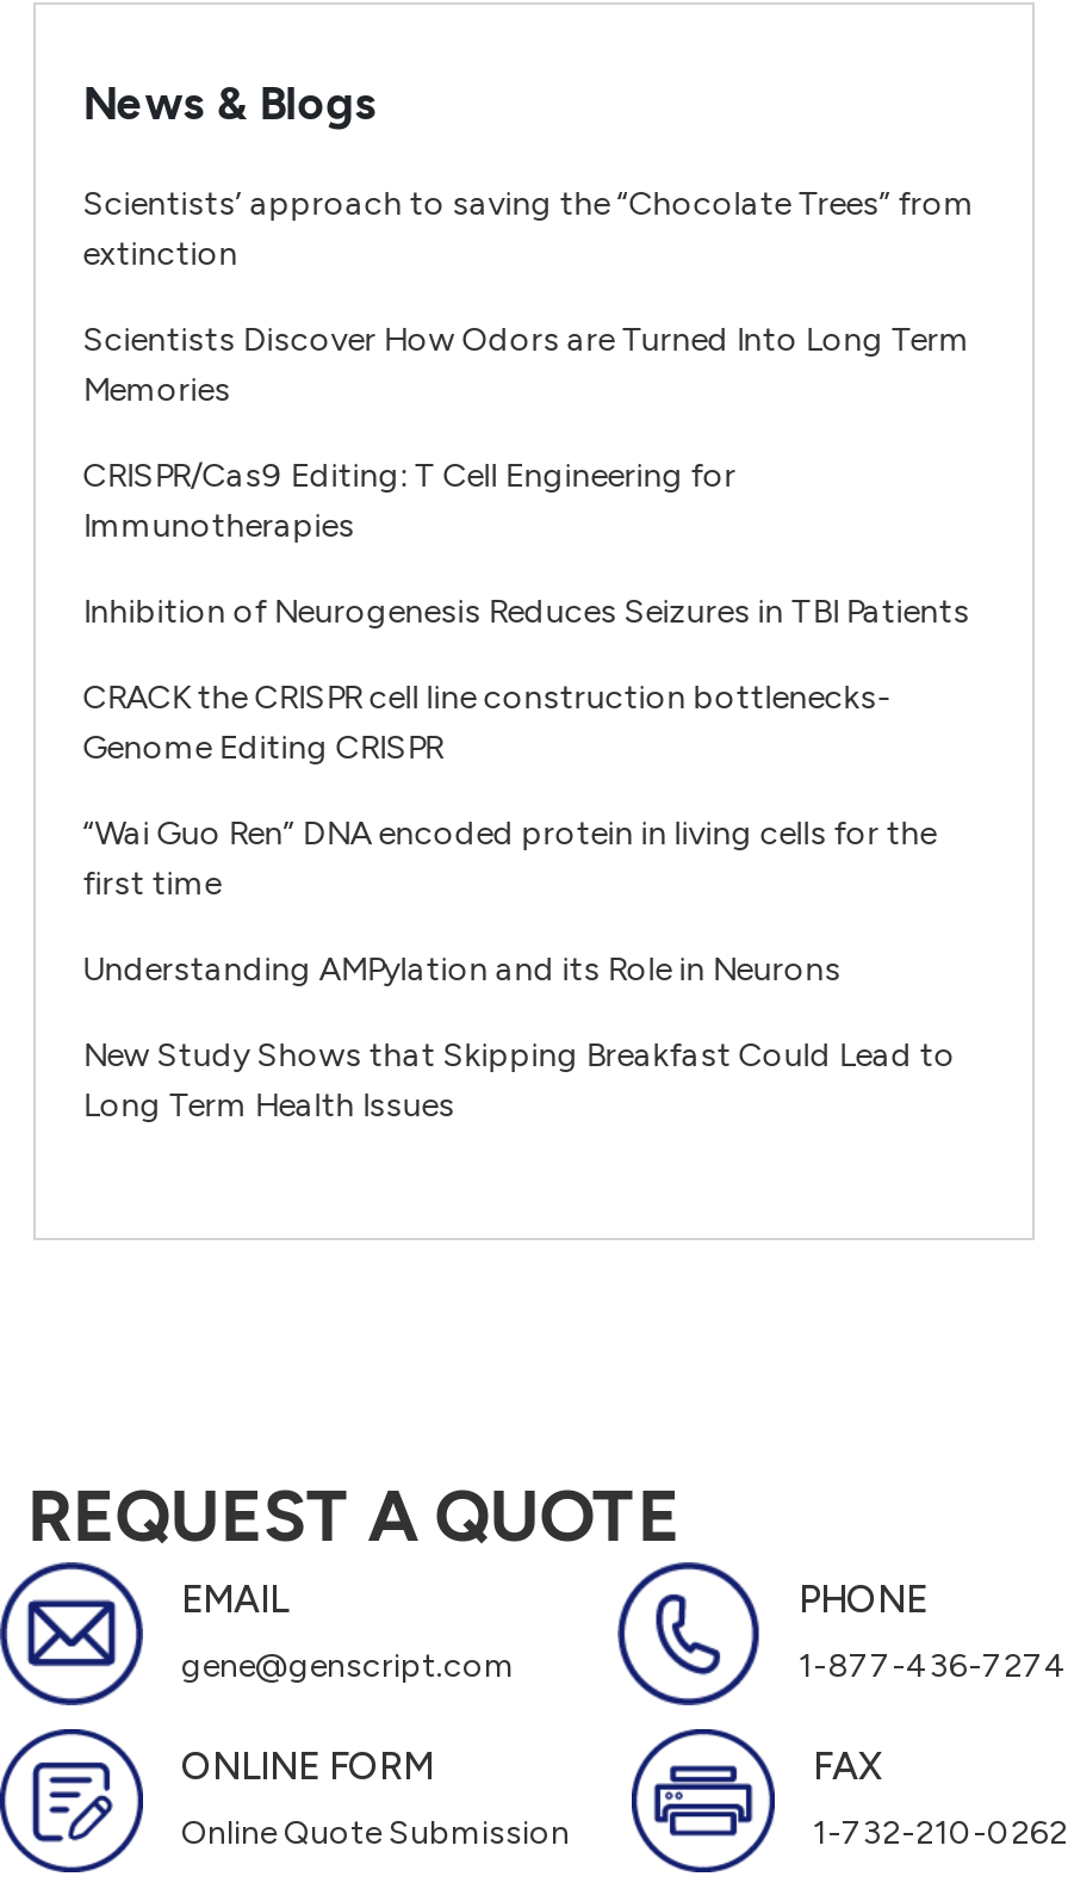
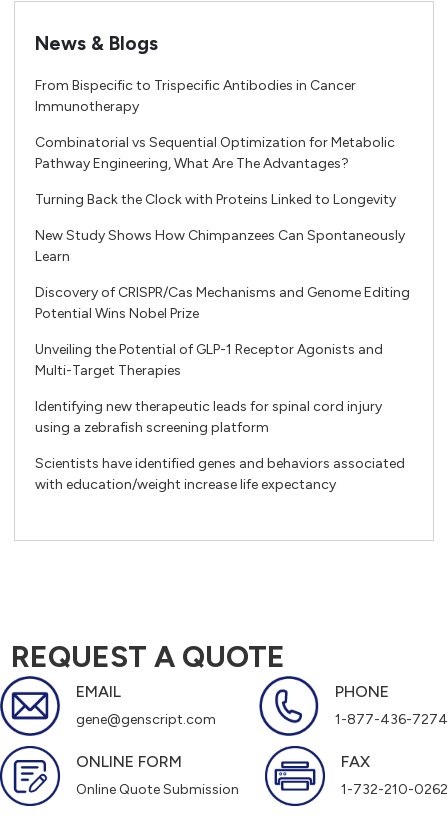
- Scientists’ approach to saving the “Chocolate Trees” from
- extinction
+ From Bispecific to Trispecific Antibodies in Cancer
+ Immunotherapy

- Scientists Discover How Odors are Turned Into Long Term
- Memories
+ Combinatorial vs Sequential Optimization for Metabolic
+ Pathway Engineering, What Are The Advantages?

- CRISPR/Cas9 Editing: T Cell Engineering for
- Immunotherapies
+ Turning Back the Clock with Proteins Linked to Longevity

- Inhibition of Neurogenesis Reduces Seizures in TBI Patients
+ New Study Shows How Chimpanzees Can Spontaneously
+ Learn

- CRACK the CRISPR cell line construction bottlenecks-
- Genome Editing CRISPR
+ Discovery of CRISPR/Cas Mechanisms and Genome Editing
+ Potential Wins Nobel Prize

- “Wai Guo Ren” DNA encoded protein in living cells for the
- first time
+ Unveiling the Potential of GLP-1 Receptor Agonists and
+ Multi-Target Therapies

- Understanding AMPylation and its Role in Neurons
+ Identifying new therapeutic leads for spinal cord injury
+ using a zebrafish screening platform

- New Study Shows that Skipping Breakfast Could Lead to
- Long Term Health Issues
+ Scientists have identified genes and behaviors associated
+ with education/weight increase life expectancy
